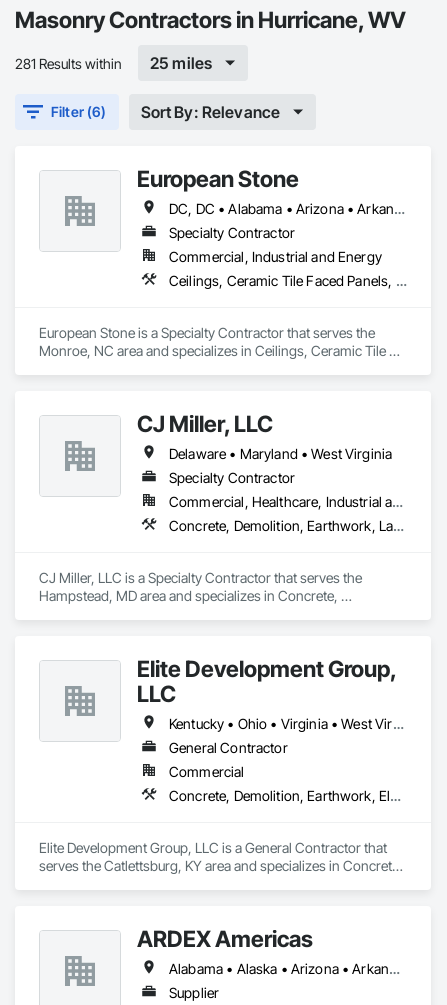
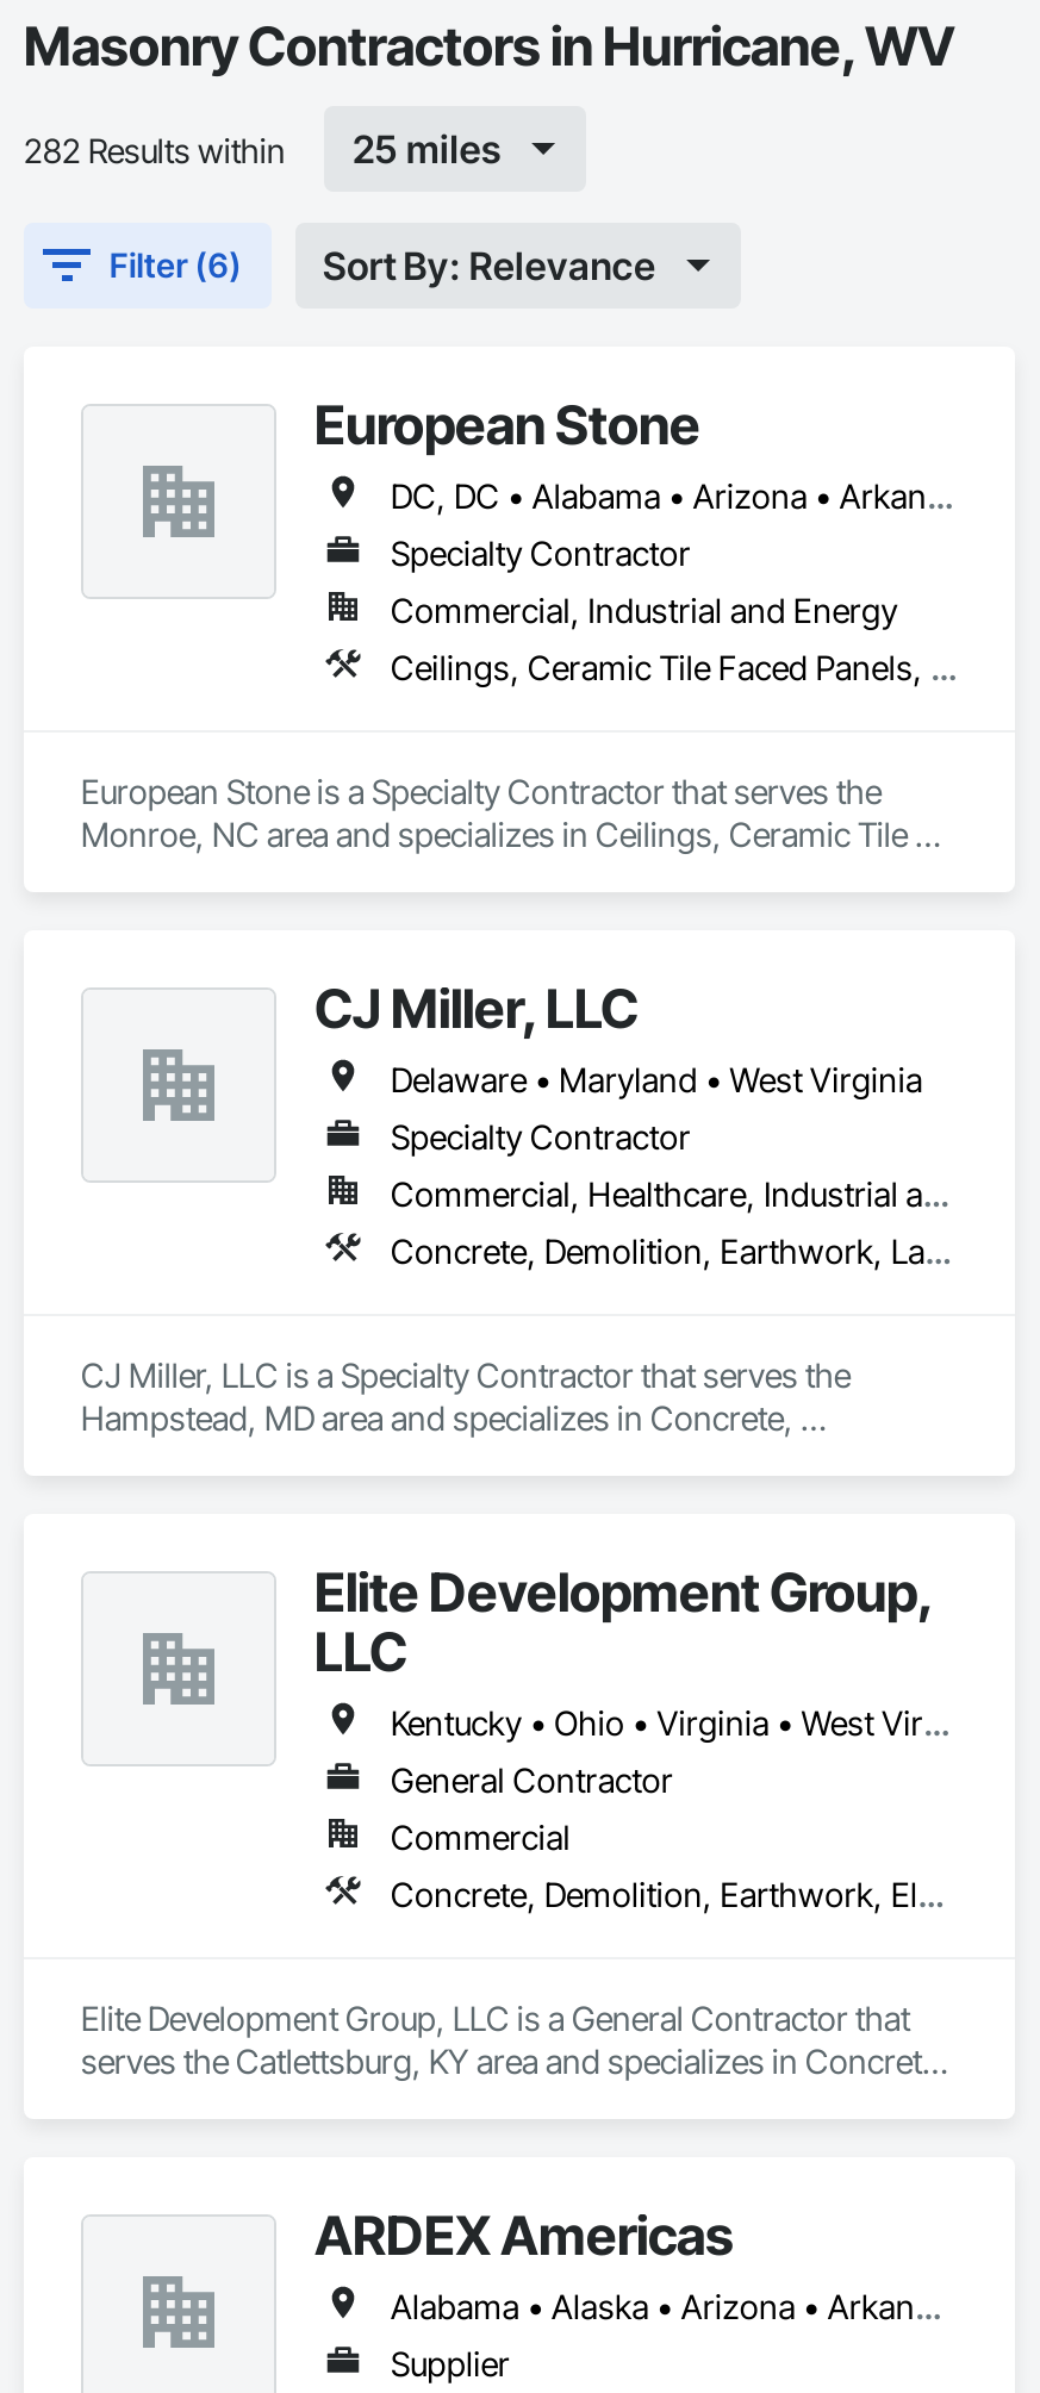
- 281 Results within
+ 282 Results within
